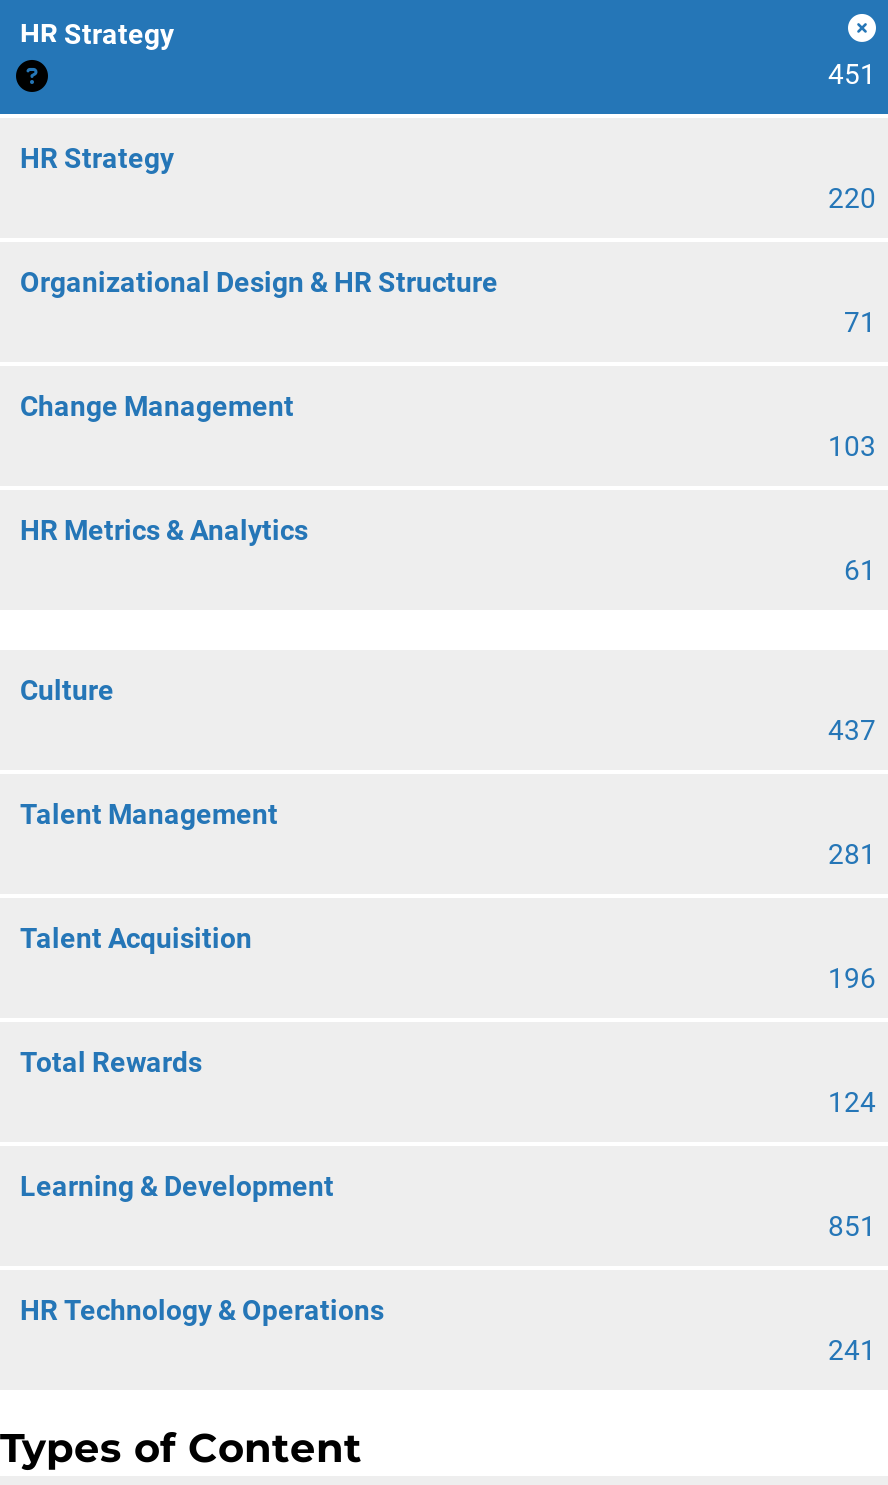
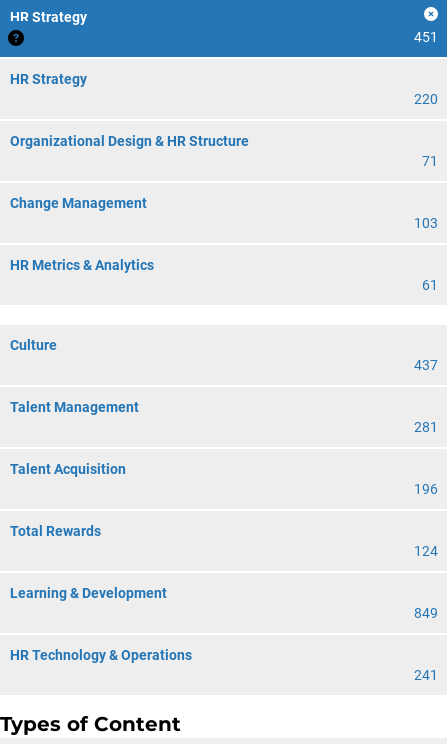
- 851
+ 849
